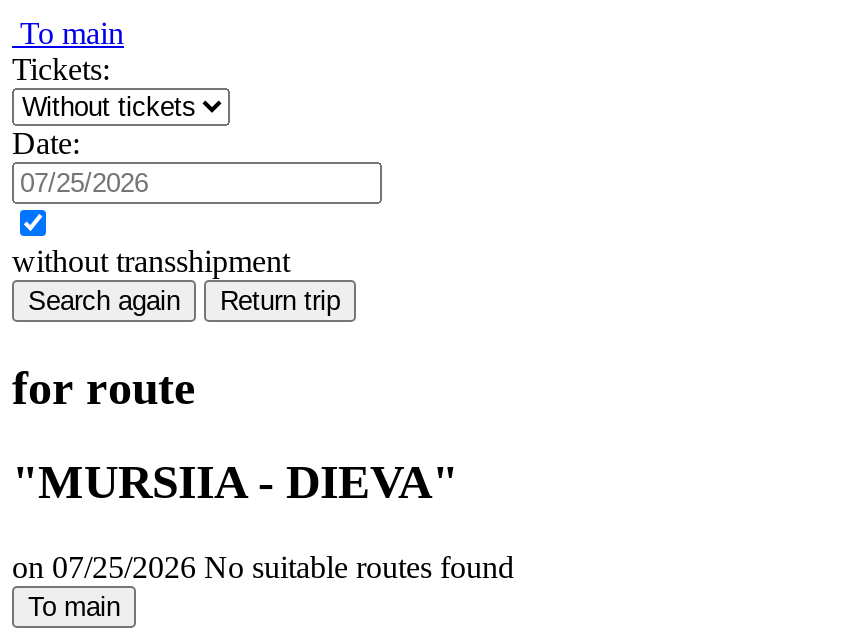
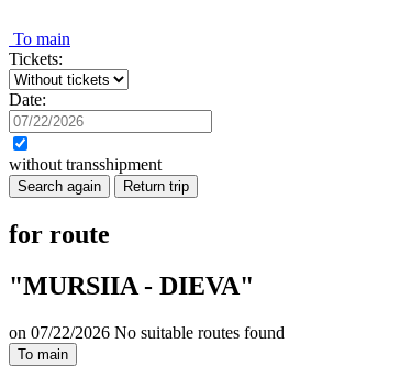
- on 07/25/2026 No suitable routes found
+ on 07/22/2026 No suitable routes found
